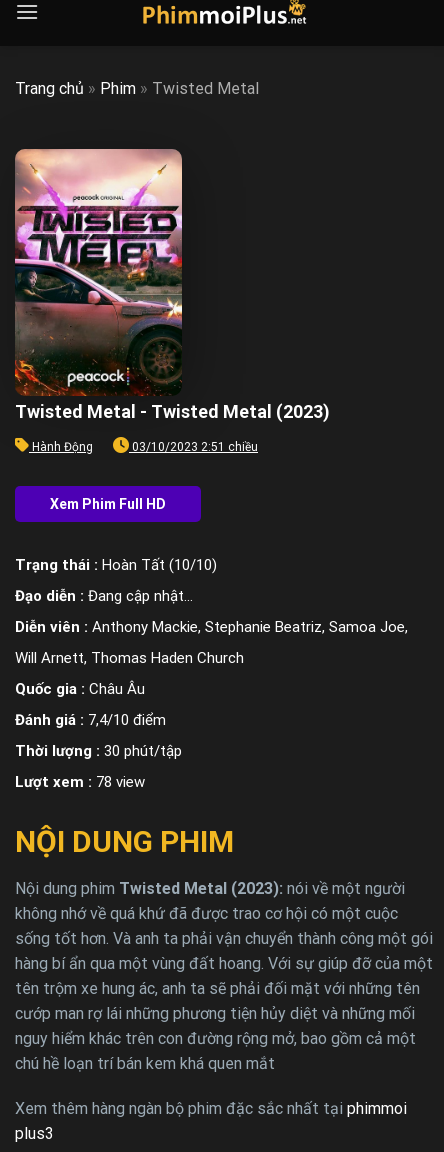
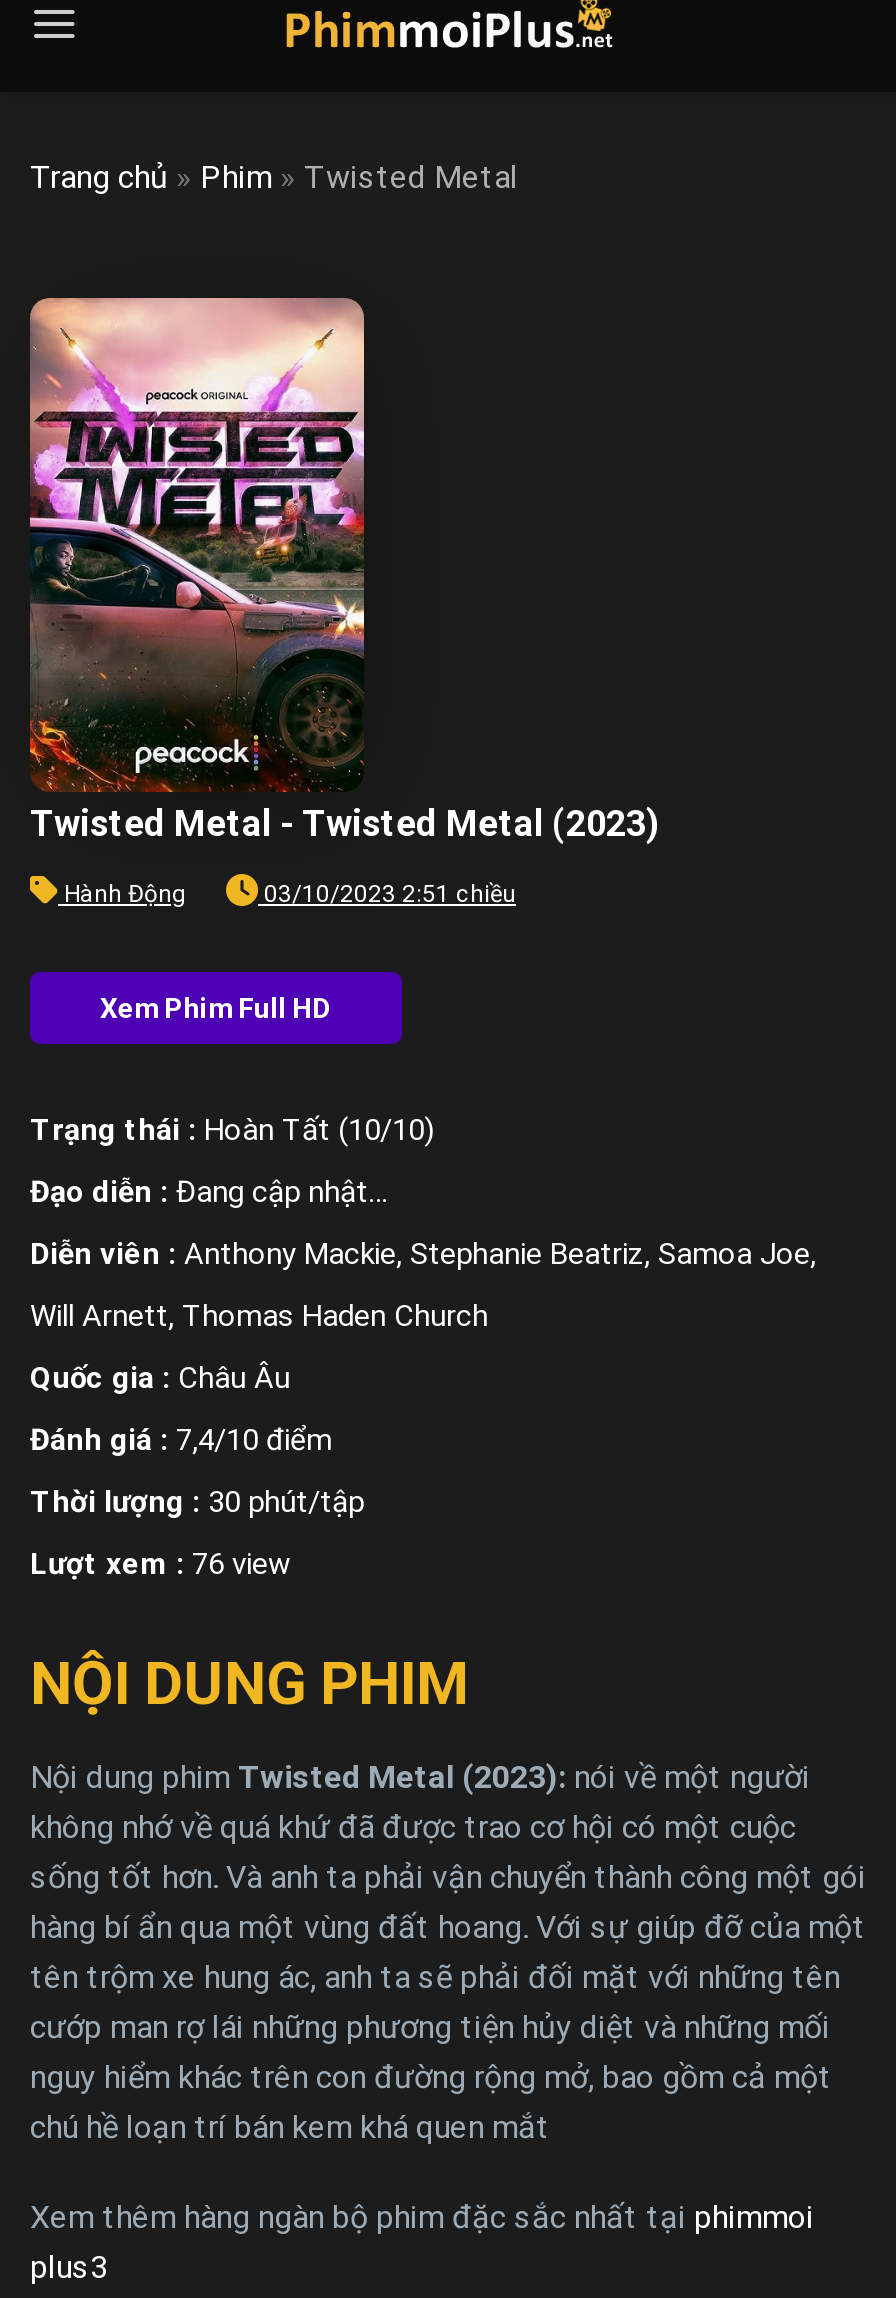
- Lượt xem : 78 view
+ Lượt xem : 76 view
